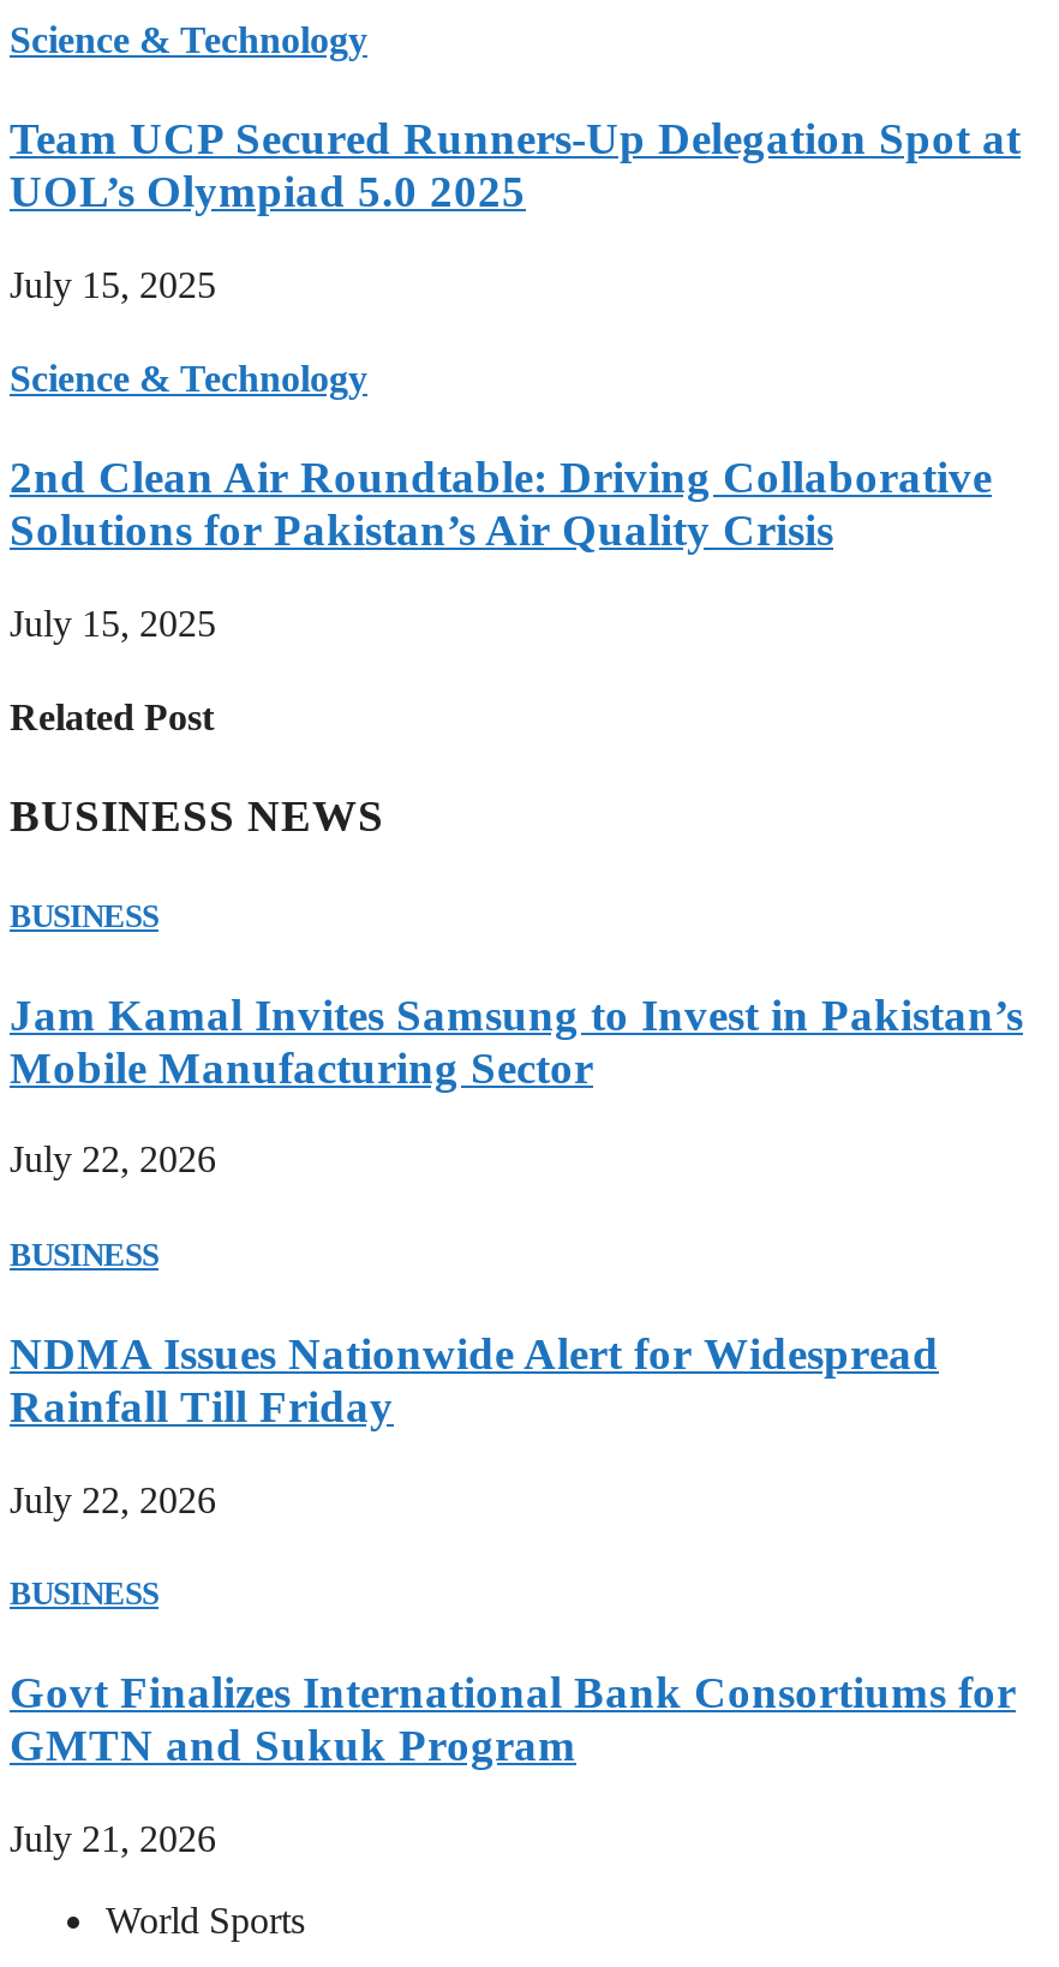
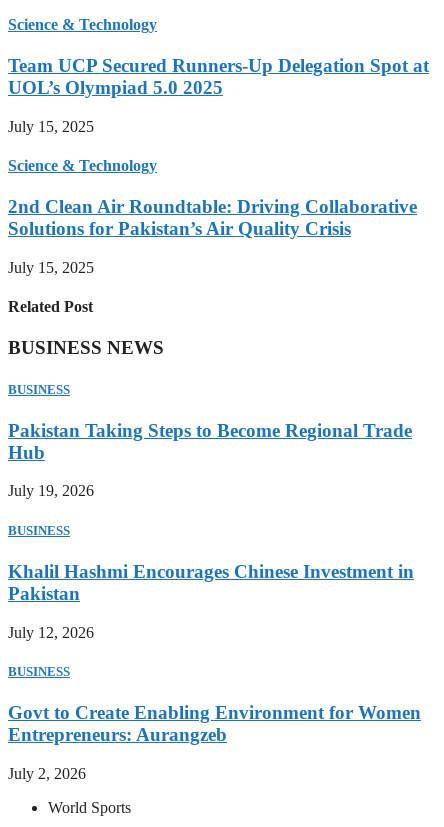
- Jam Kamal Invites Samsung to Invest in Pakistan’s
- Mobile Manufacturing Sector
+ Pakistan Taking Steps to Become Regional Trade
+ Hub

- July 22, 2026
+ July 19, 2026

- NDMA Issues Nationwide Alert for Widespread
- Rainfall Till Friday
+ Khalil Hashmi Encourages Chinese Investment in
+ Pakistan

- July 22, 2026
+ July 12, 2026

- Govt Finalizes International Bank Consortiums for
- GMTN and Sukuk Program
+ Govt to Create Enabling Environment for Women
+ Entrepreneurs: Aurangzeb

- July 21, 2026
+ July 2, 2026
